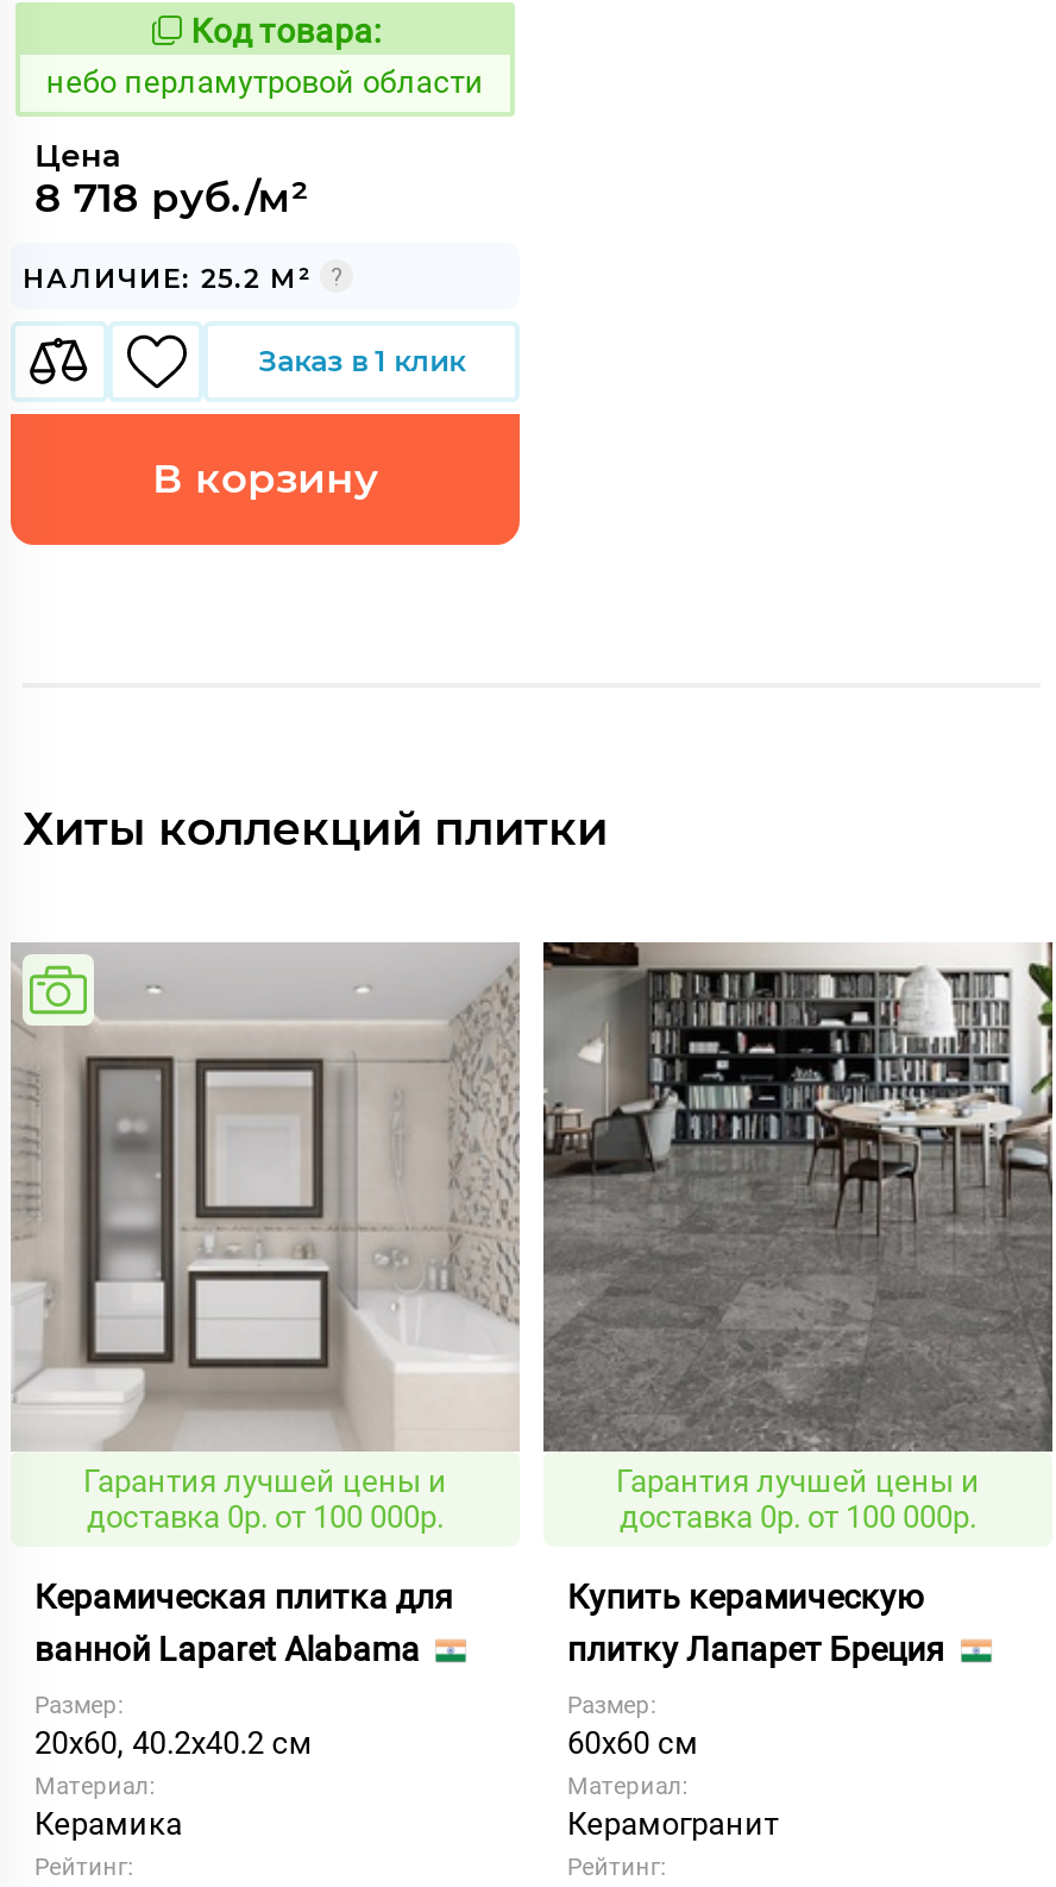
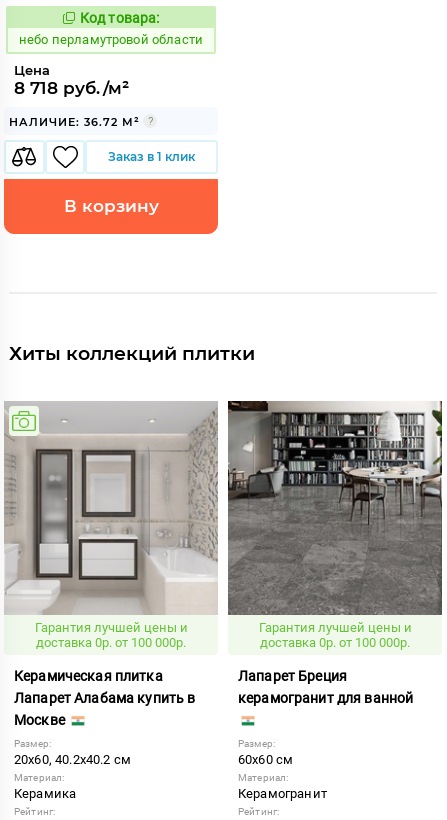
- НАЛИЧИЕ: 25.2 М²
+ НАЛИЧИЕ: 36.72 М²

- Керамическая плитка для
- ванной Laparet Alabama
+ Керамическая плитка
+ Лапарет Алабама купить в
+ Москве

- Купить керамическую
- плитку Лапарет Бреция
+ Лапарет Бреция
+ керамогранит для ванной
